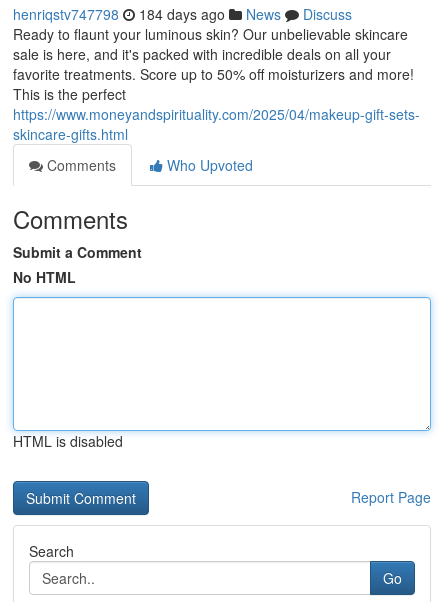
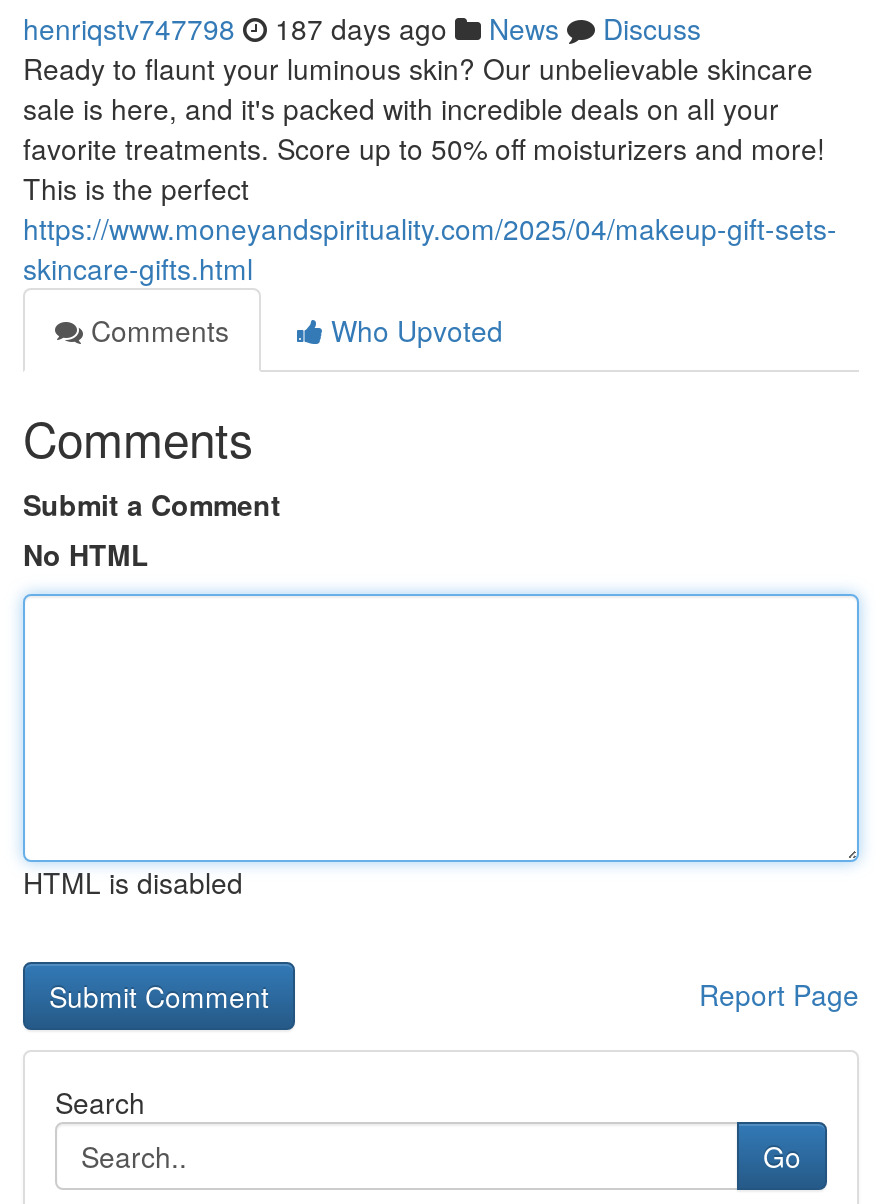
- henriqstv747798 184 days ago News Discuss
+ henriqstv747798 187 days ago News Discuss
